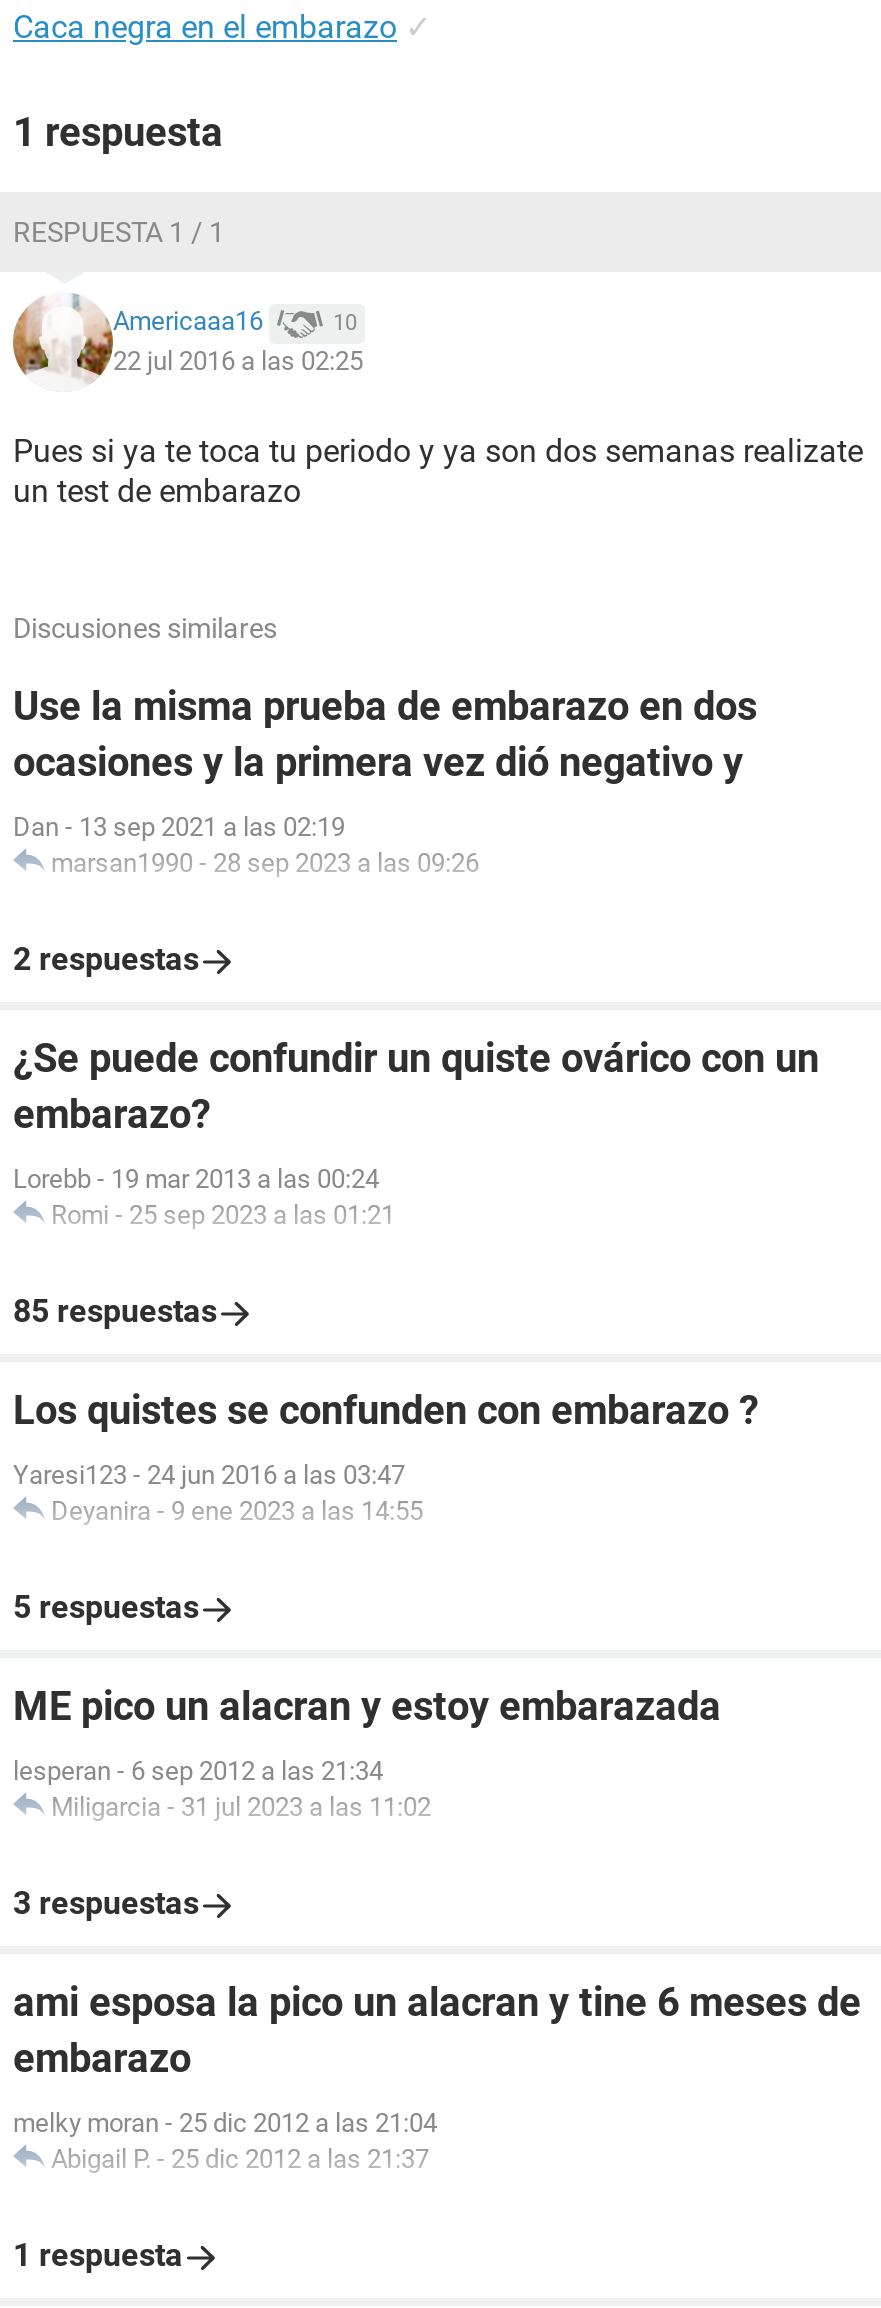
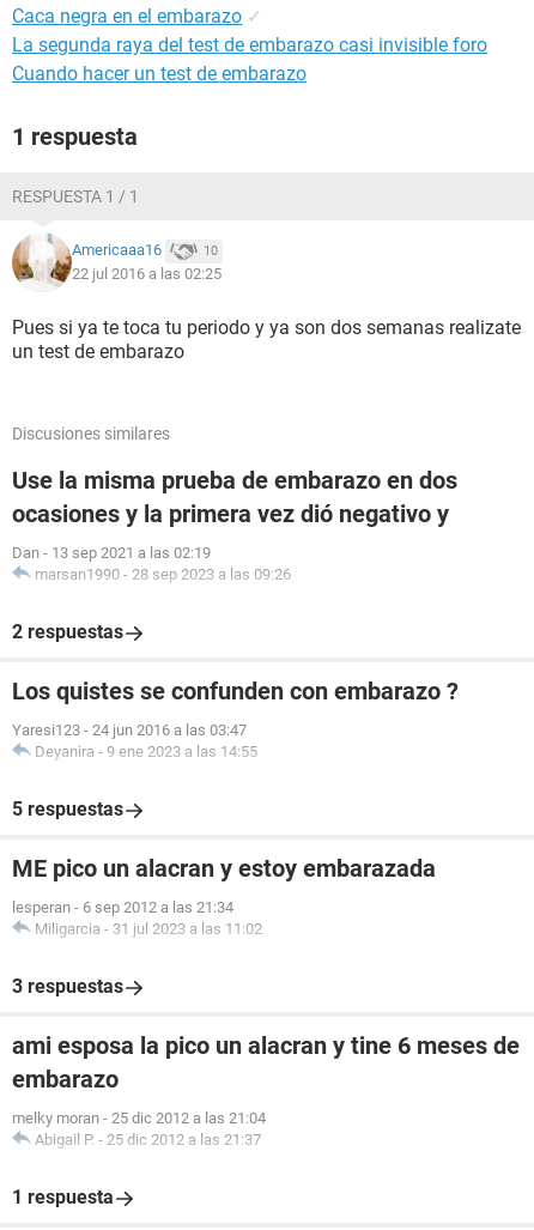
+ La segunda raya del test de embarazo casi invisible foro
+ Cuando hacer un test de embarazo

moved down: [image] | 1 respuesta | RESPUESTA 1 / 1 | ... | marsan1990 - 28 sep 2023 a las 09:26 | 2 respuestas

- ¿Se puede confundir un quiste ovárico con un
- embarazo?
- Lorebb - 19 mar 2013 a las 00:24
- Romi - 25 sep 2023 a las 01:21
- 85 respuestas
